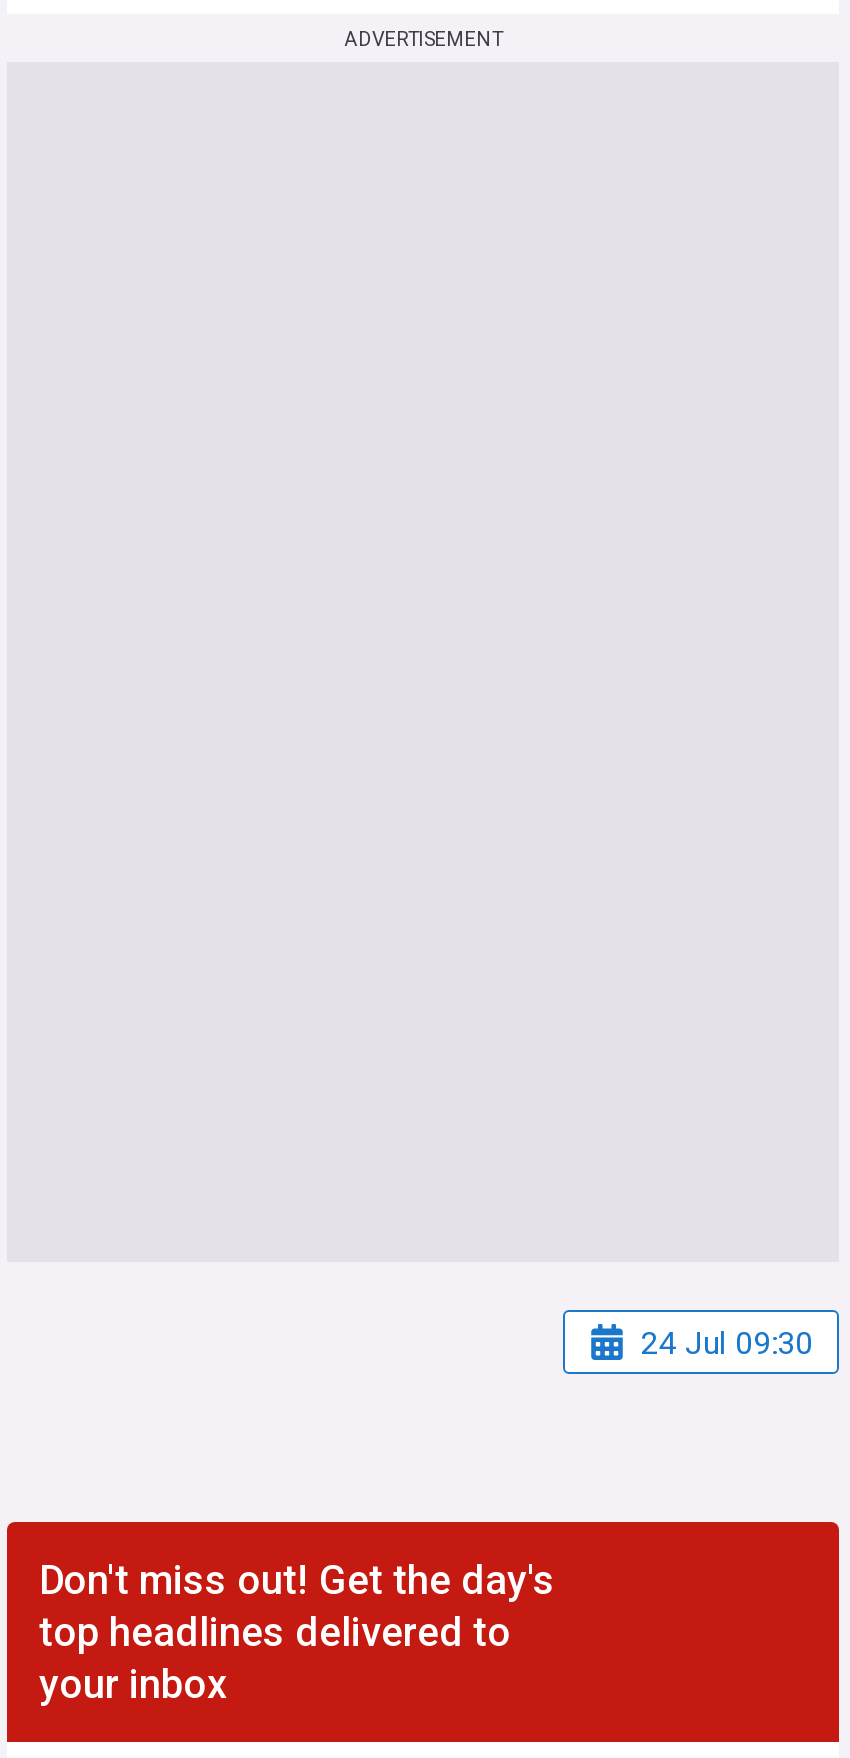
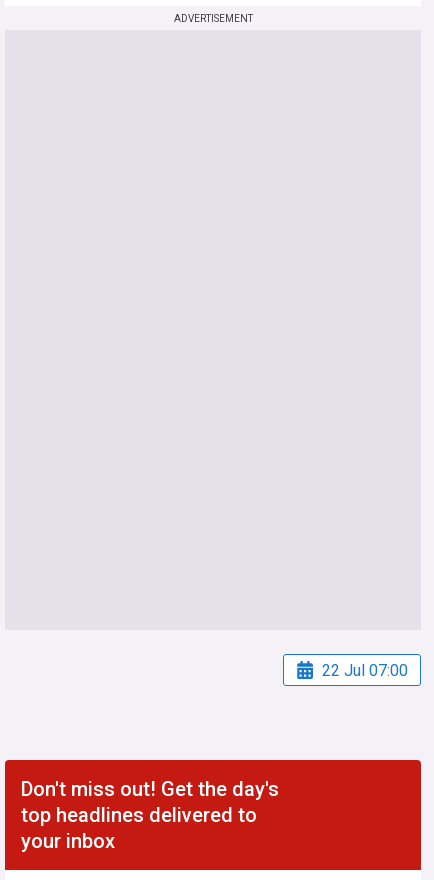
- 24 Jul 09:30
+ 22 Jul 07:00
